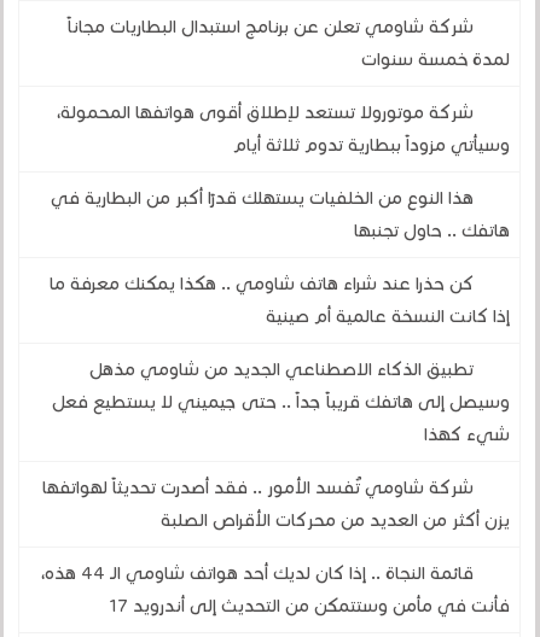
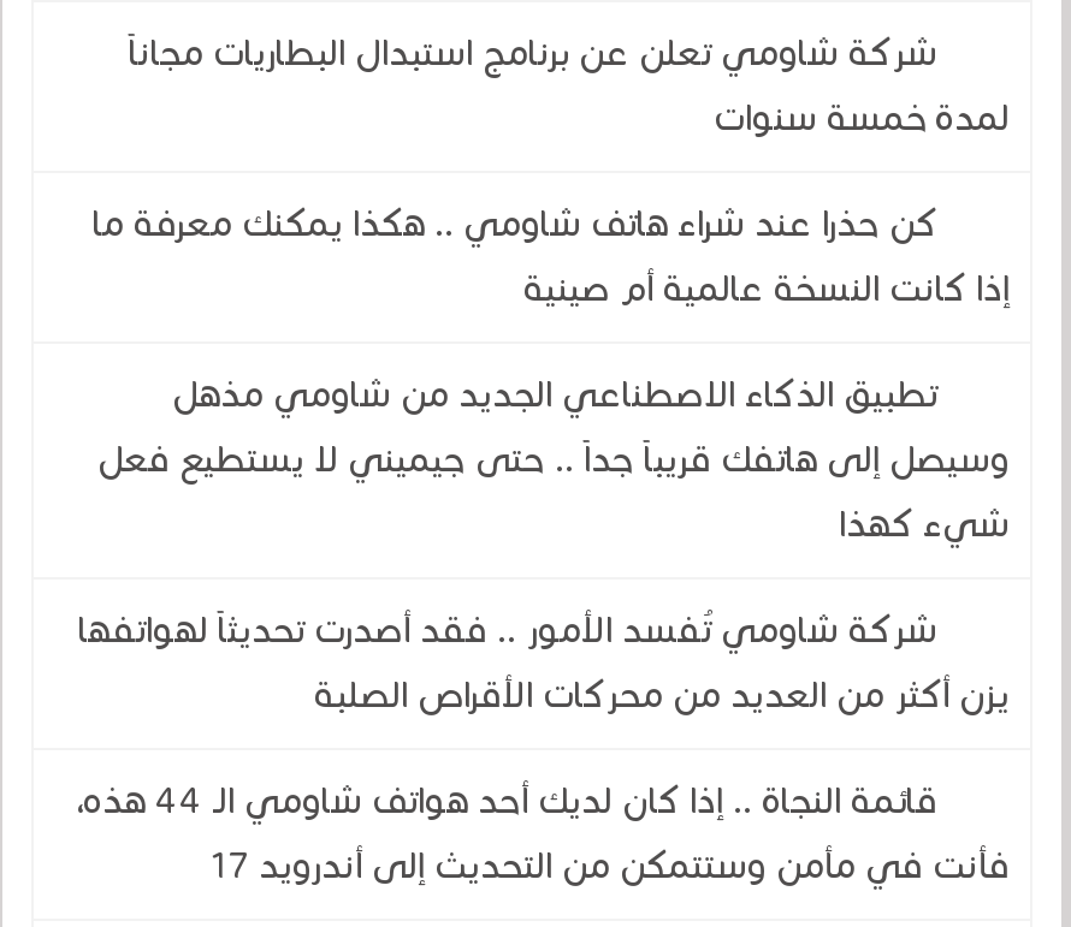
- شركة موتورولا تستعد لإطلاق أقوى هواتفها المحمولة،
- وسيأتي مزوداً ببطارية تدوم ثلاثة أيام
- هذا النوع من الخلفيات يستهلك قدرًا أكبر من البطارية في
- هاتفك .. حاول تجنبها
